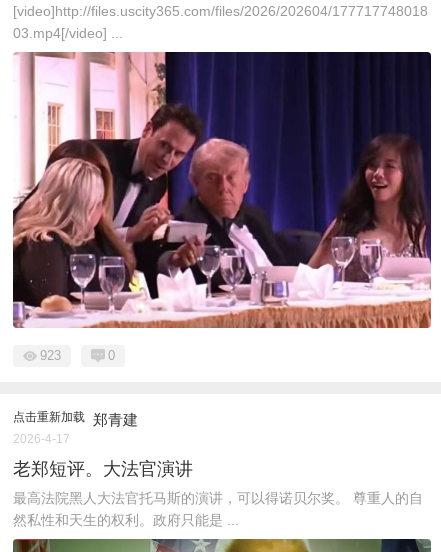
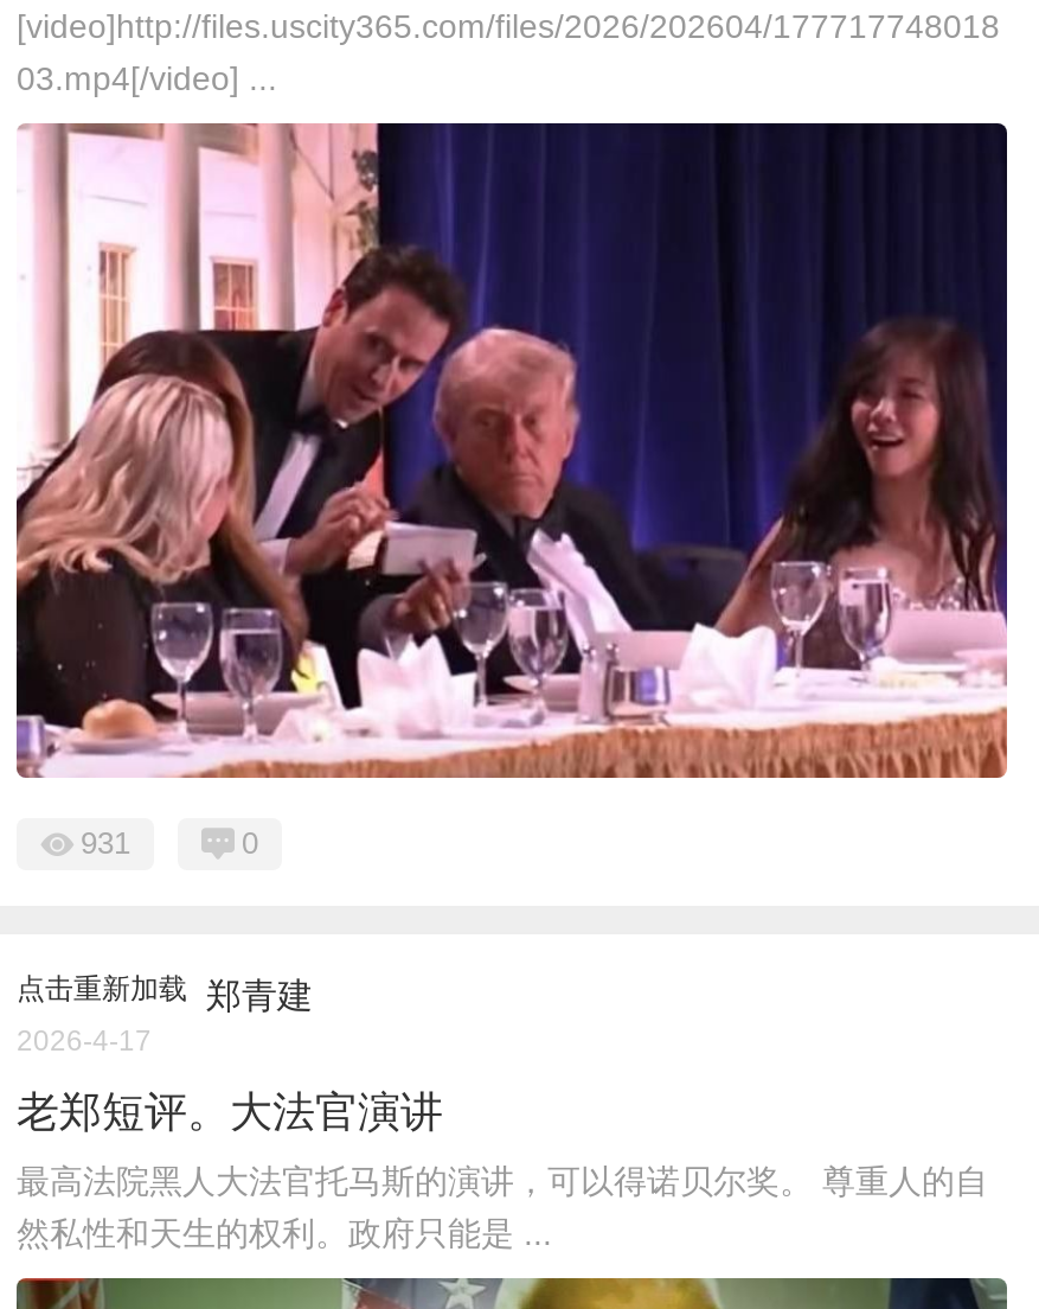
- 923
+ 931
